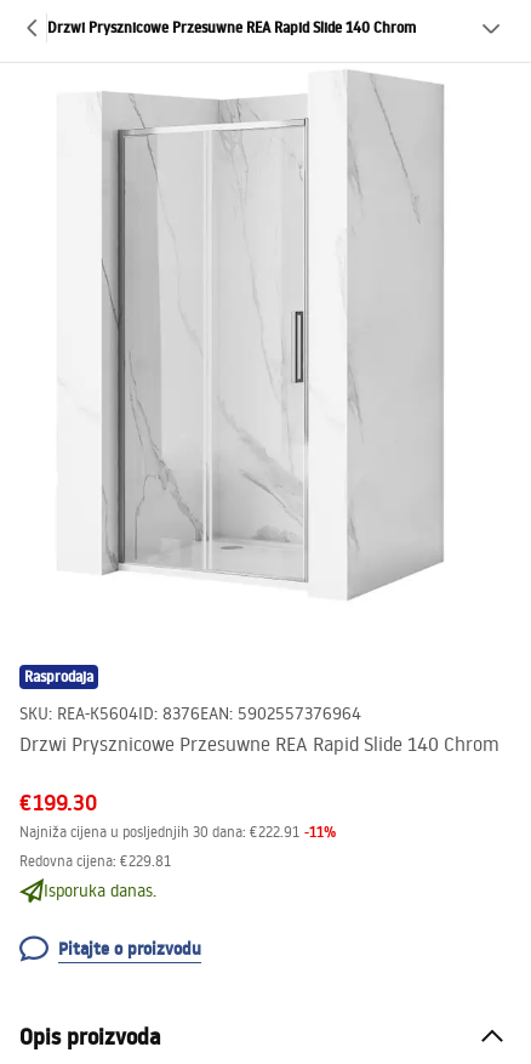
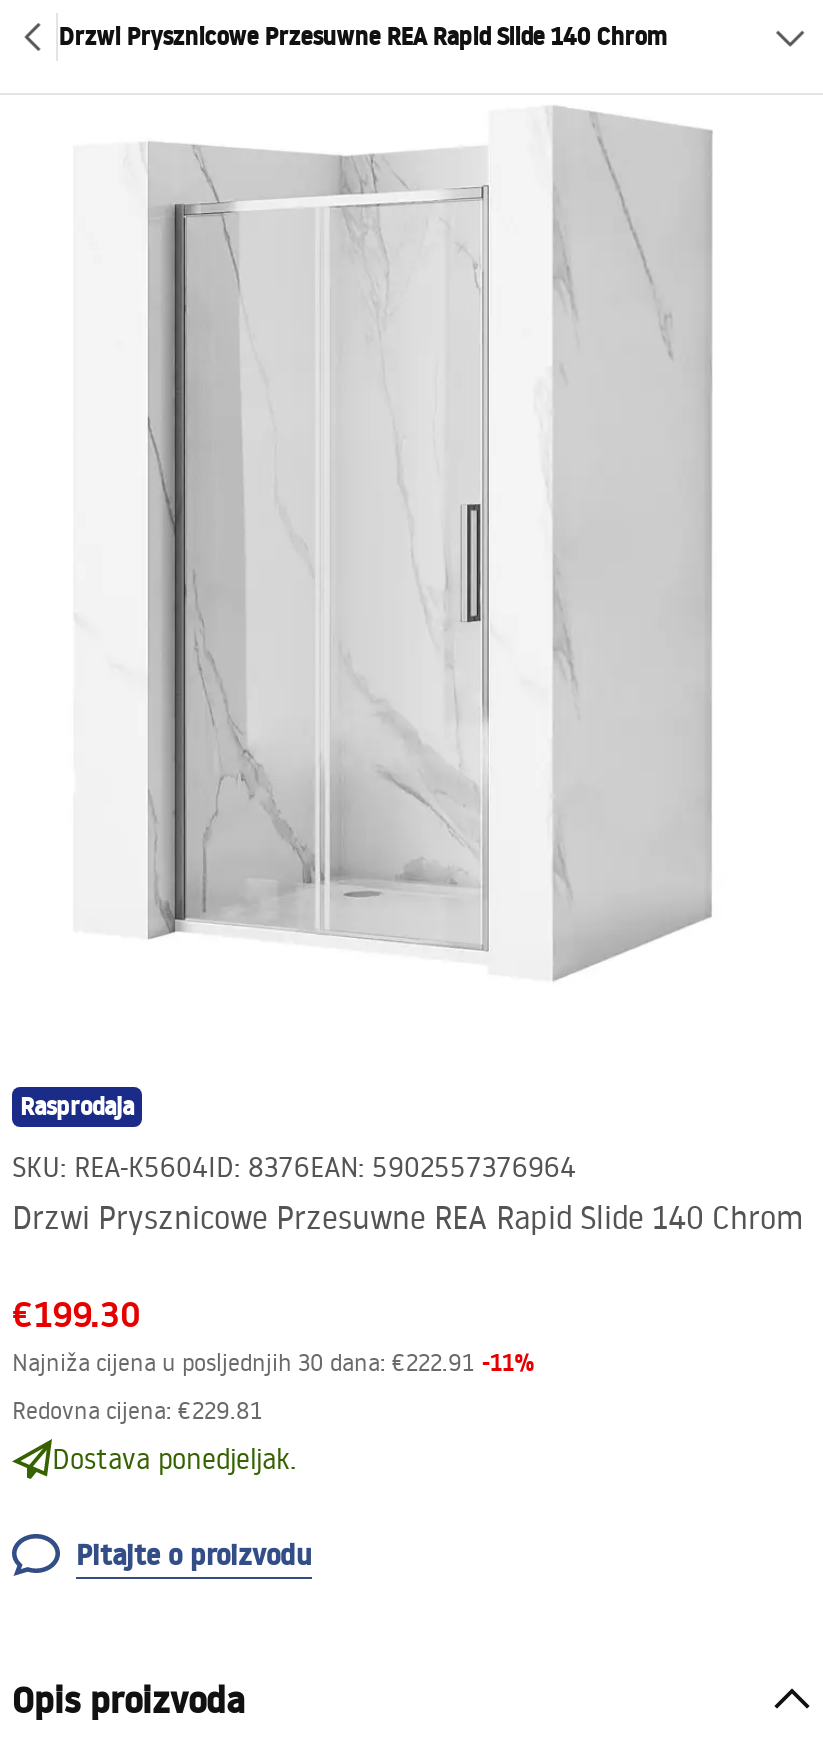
- Isporuka danas.
+ Dostava ponedjeljak.
